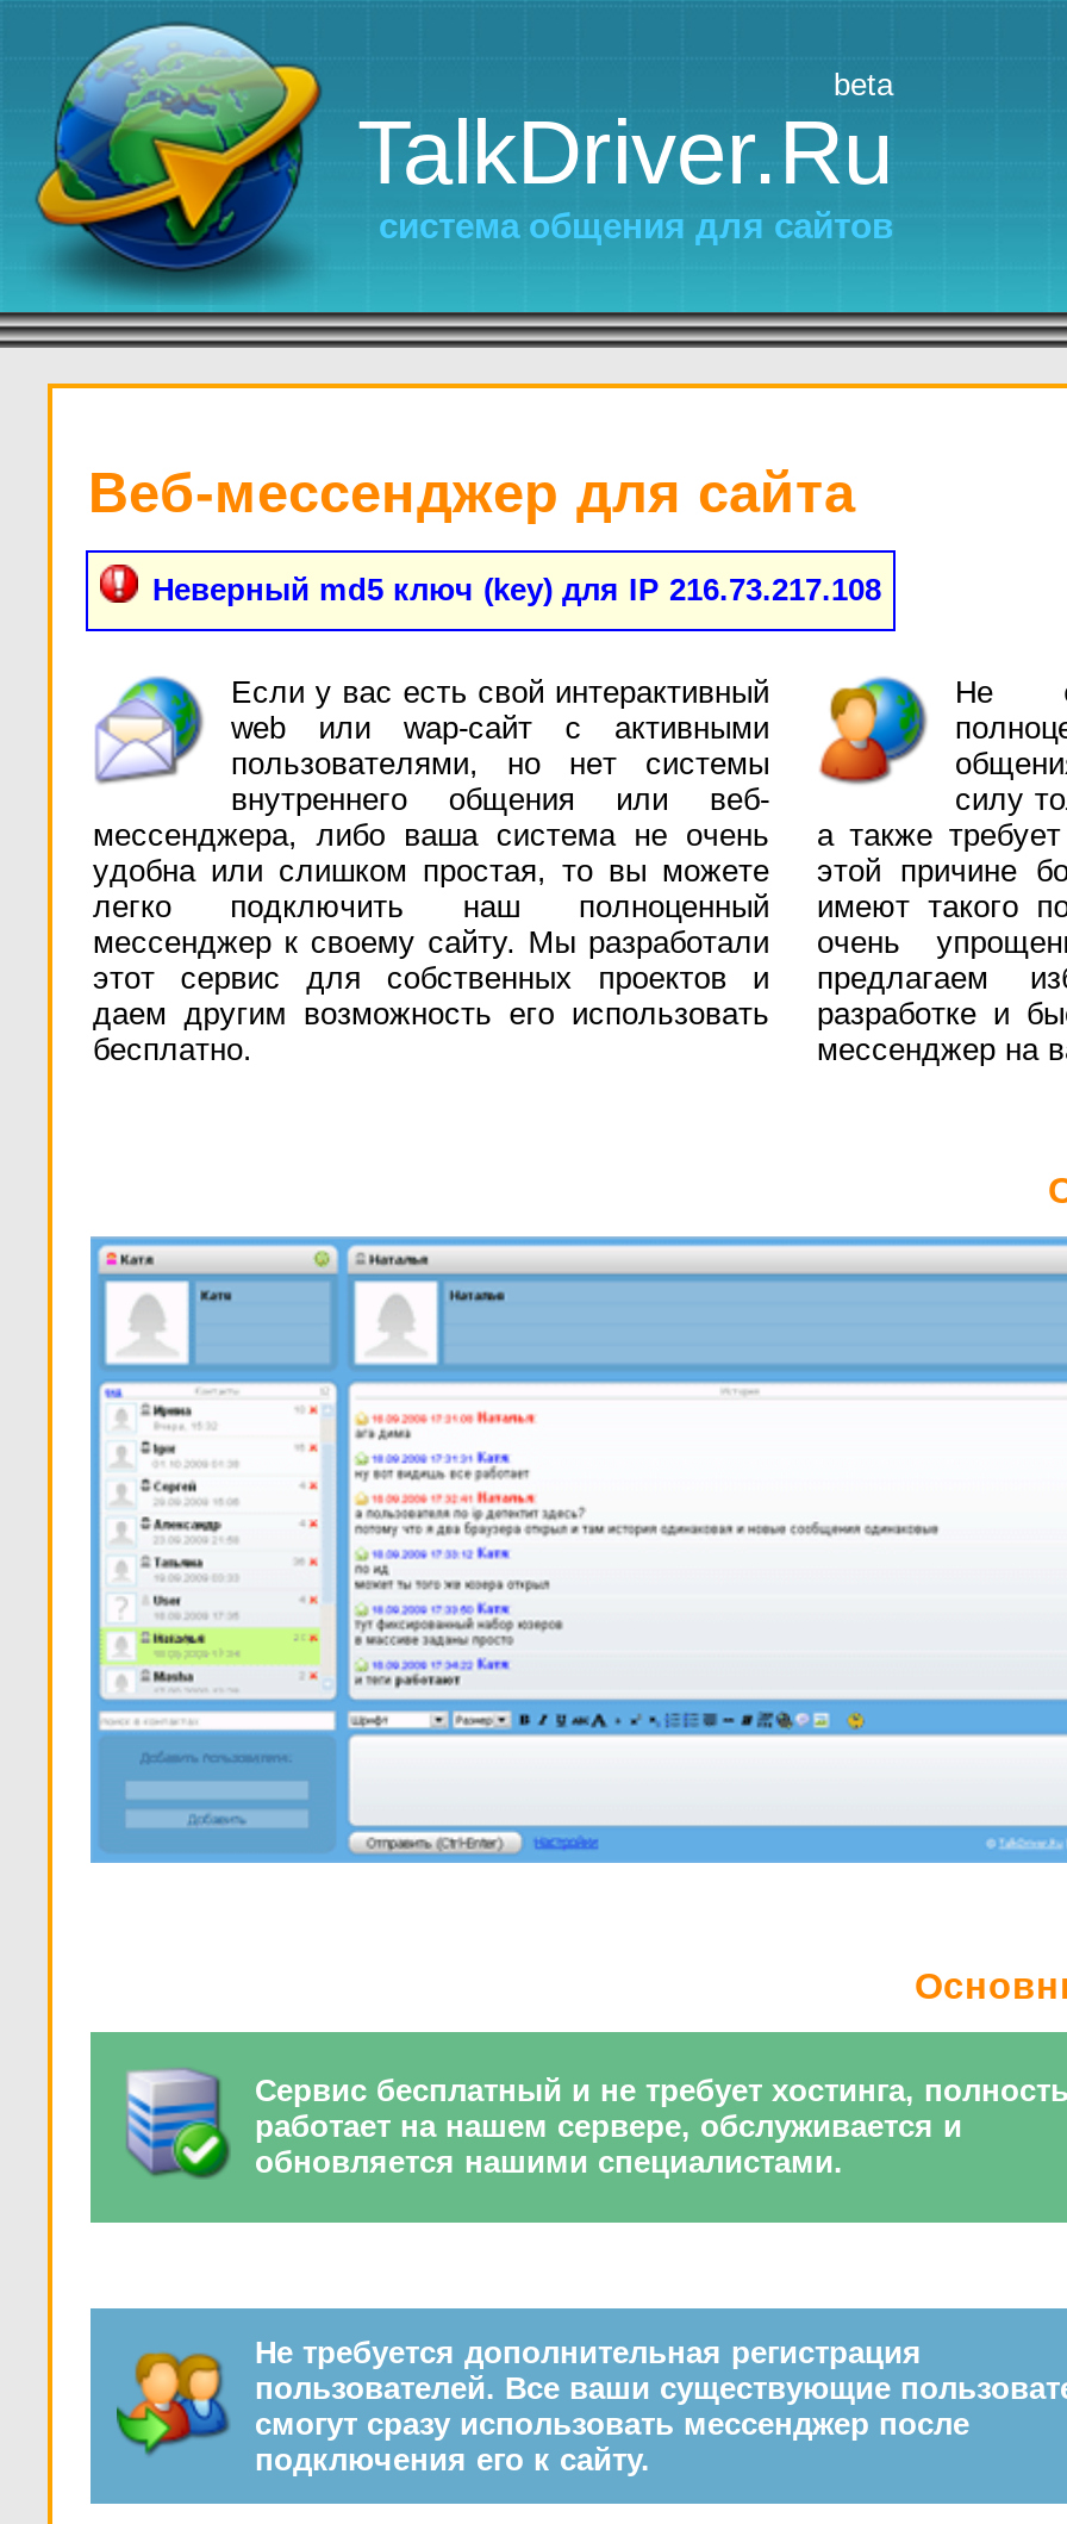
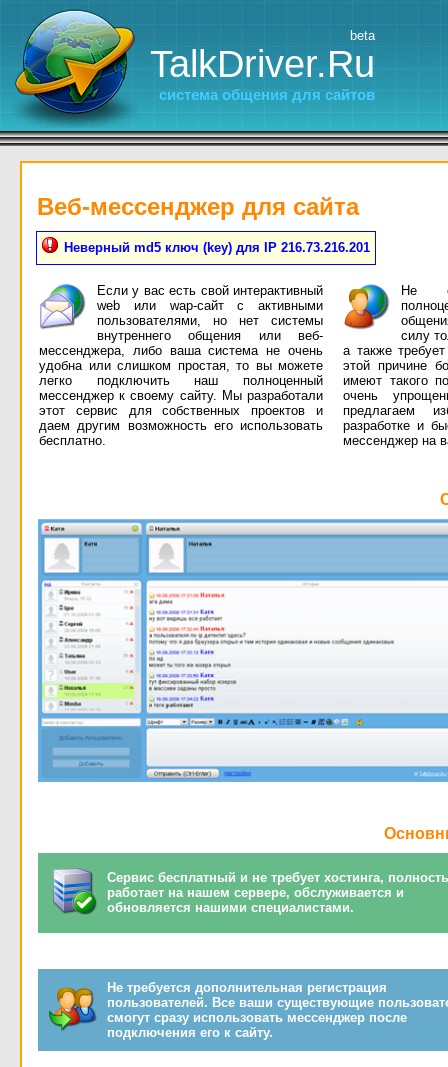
- Неверный md5 ключ (key) для IP 216.73.217.108
+ Неверный md5 ключ (key) для IP 216.73.216.201
